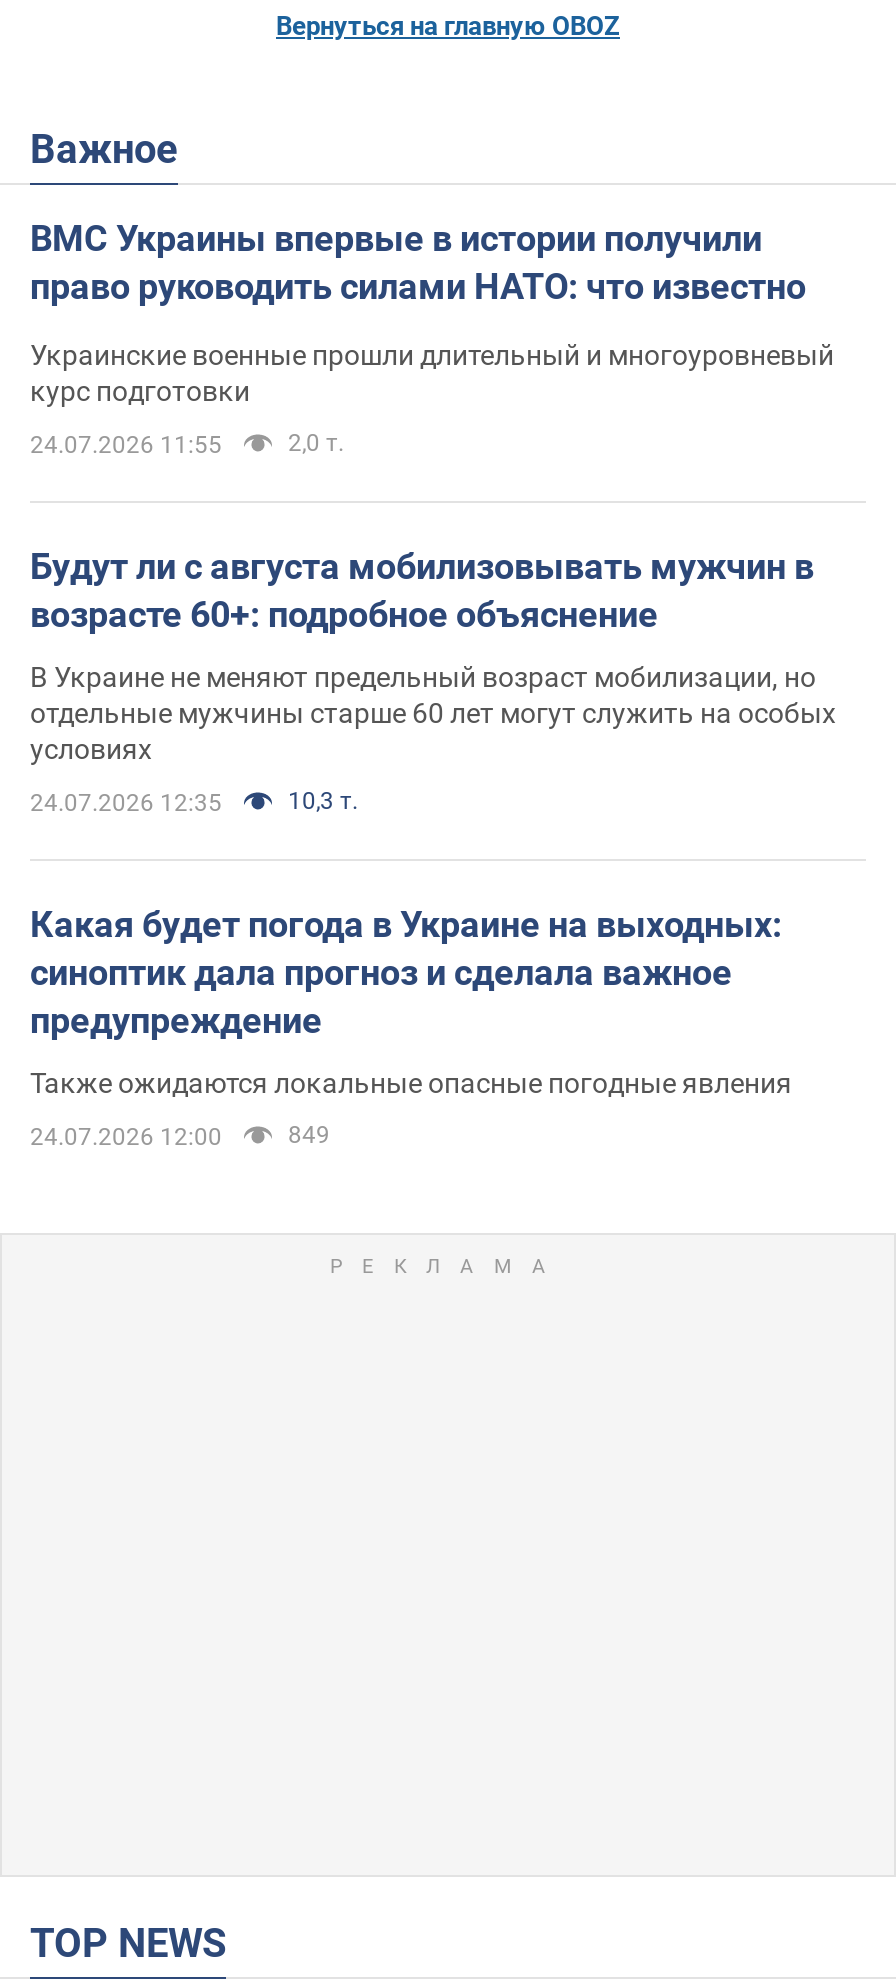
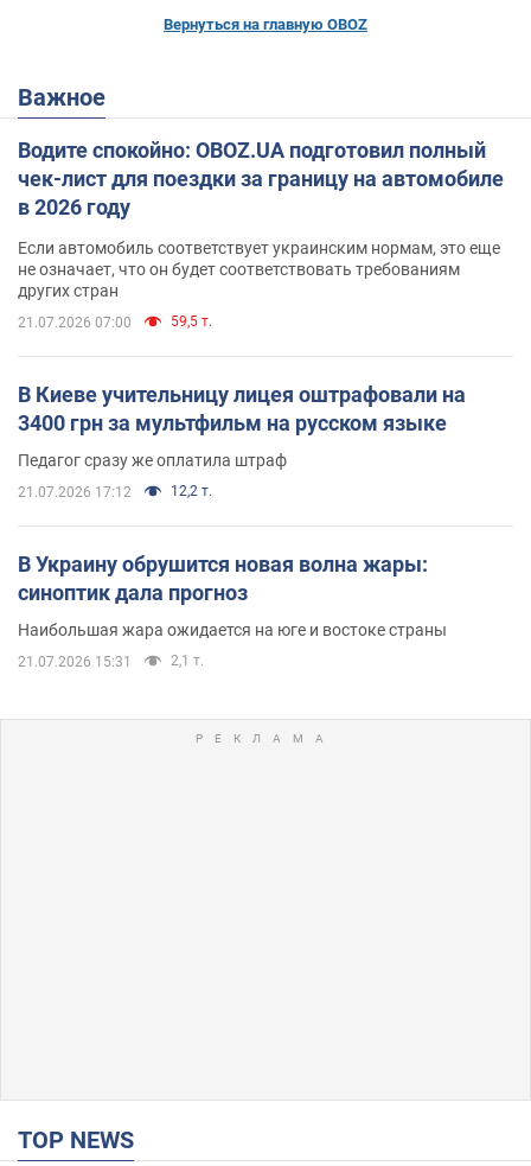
- ВМС Украины впервые в истории получили
- право руководить силами НАТО: что известно
+ Водите спокойно: OBOZ.UA подготовил полный
+ чек-лист для поездки за границу на автомобиле
+ в 2026 году

- Украинские военные прошли длительный и многоуровневый
- курс подготовки
+ Если автомобиль соответствует украинским нормам, это еще
+ не означает, что он будет соответствовать требованиям
+ других стран

- 24.07.2026 11:55
- 2,0 т.
+ 21.07.2026 07:00
+ 59,5 т.

- Будут ли с августа мобилизовывать мужчин в
- возрасте 60+: подробное объяснение
+ В Киеве учительницу лицея оштрафовали на
+ 3400 грн за мультфильм на русском языке

- В Украине не меняют предельный возраст мобилизации, но
- отдельные мужчины старше 60 лет могут служить на особых
- условиях
+ Педагог сразу же оплатила штраф

- 24.07.2026 12:35
- 10,3 т.
+ 21.07.2026 17:12
+ 12,2 т.

- Какая будет погода в Украине на выходных:
- синоптик дала прогноз и сделала важное
- предупреждение
+ В Украину обрушится новая волна жары:
+ синоптик дала прогноз

- Также ожидаются локальные опасные погодные явления
+ Наибольшая жара ожидается на юге и востоке страны

- 24.07.2026 12:00
- 849
+ 21.07.2026 15:31
+ 2,1 т.
